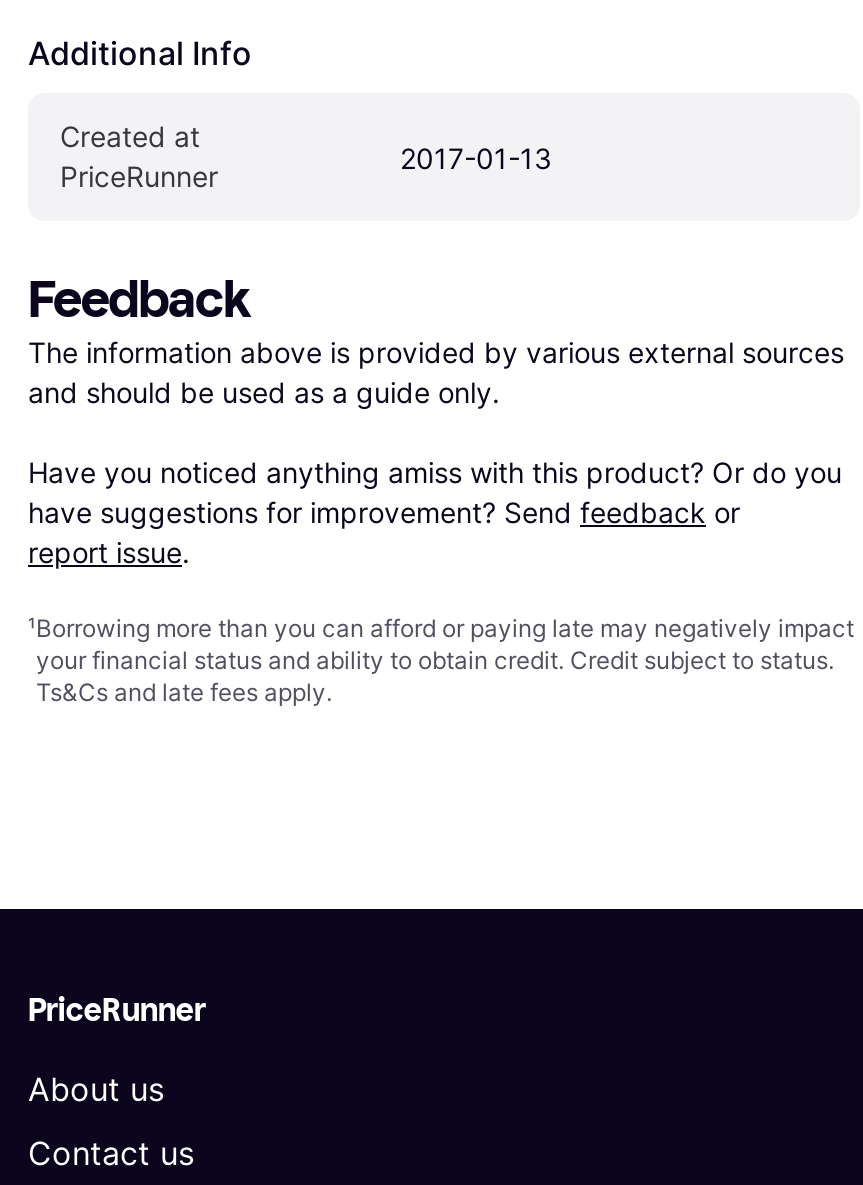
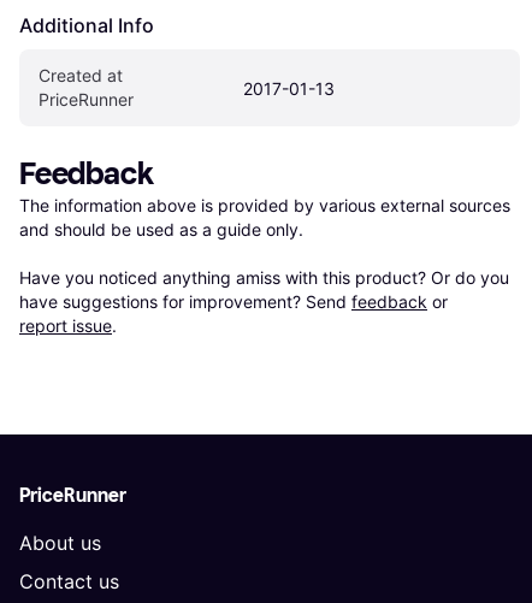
- ¹Borrowing more than you can afford or paying late may negatively impact
- your financial status and ability to obtain credit. Credit subject to status.
- Ts&Cs and late fees apply.
